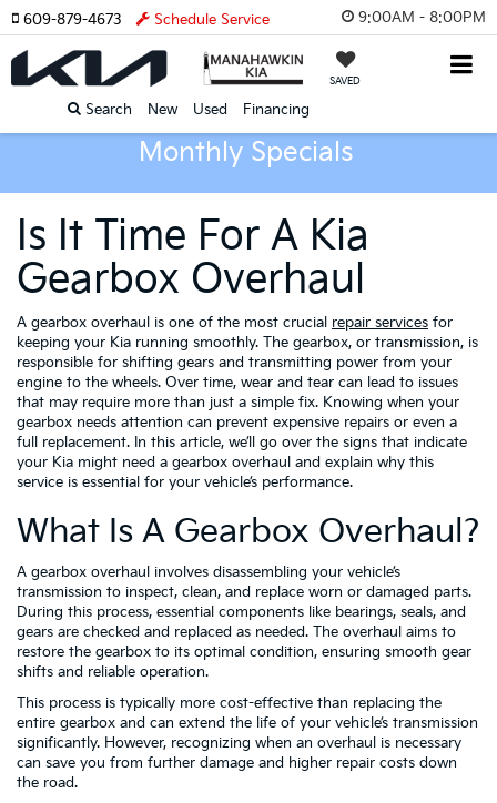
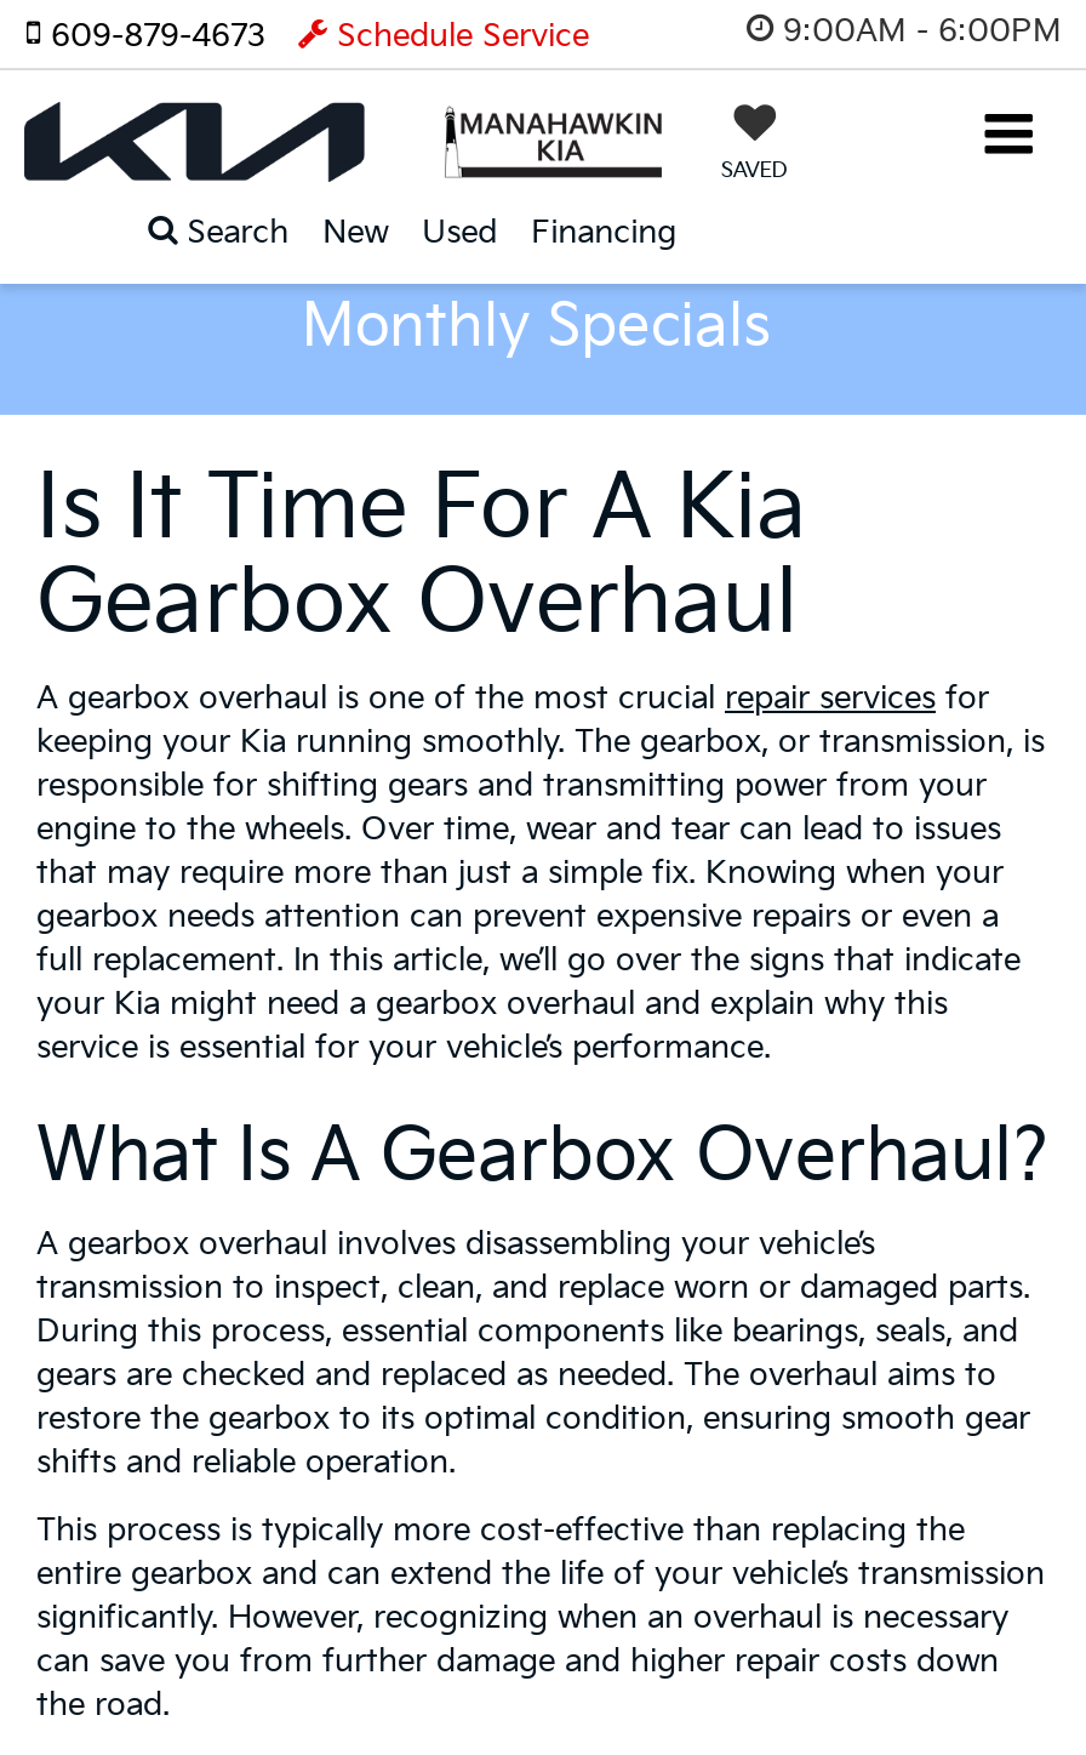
- 9:00AM - 8:00PM
+ 9:00AM - 6:00PM
